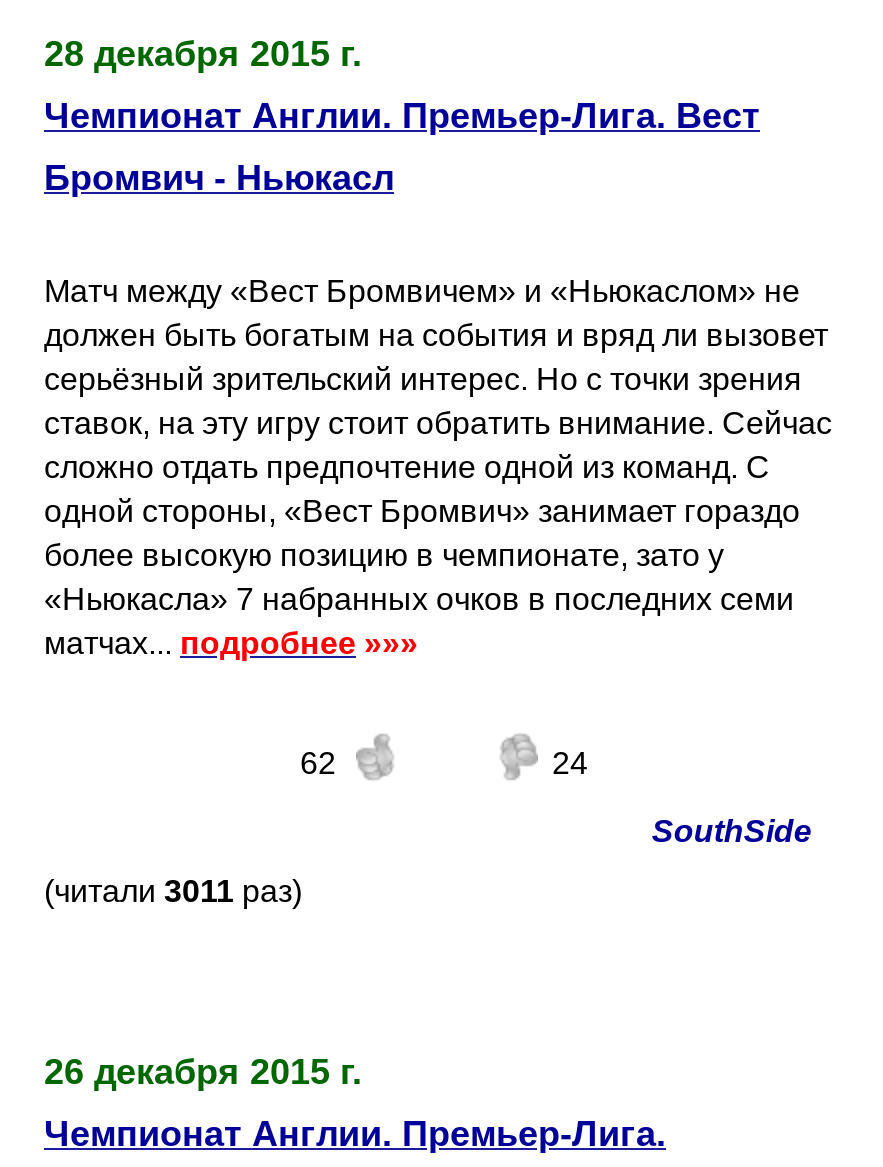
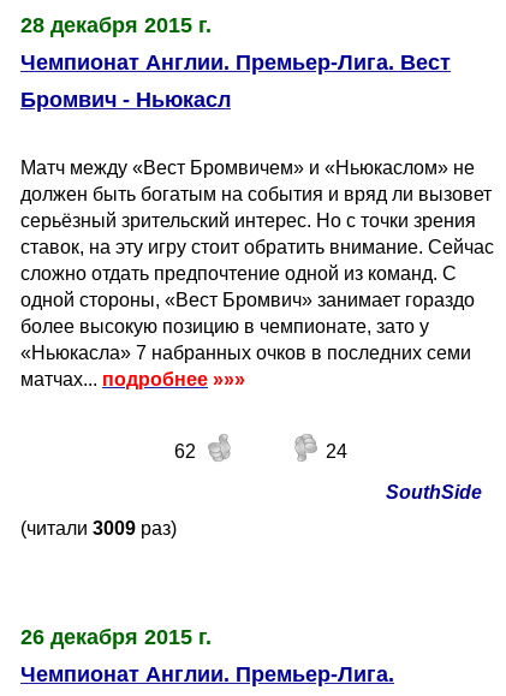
- (читали 3011 раз)
+ (читали 3009 раз)
